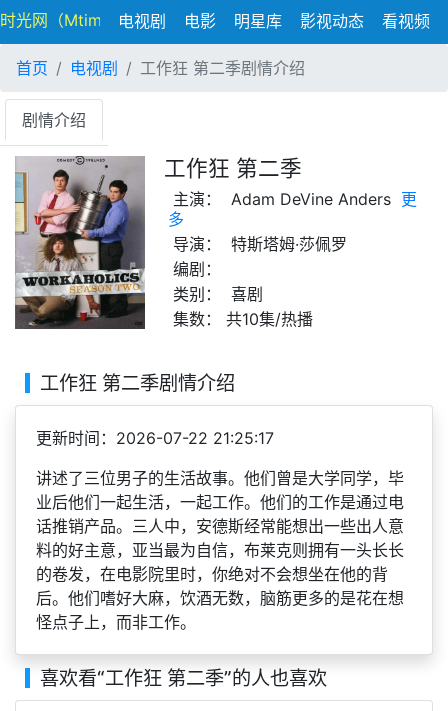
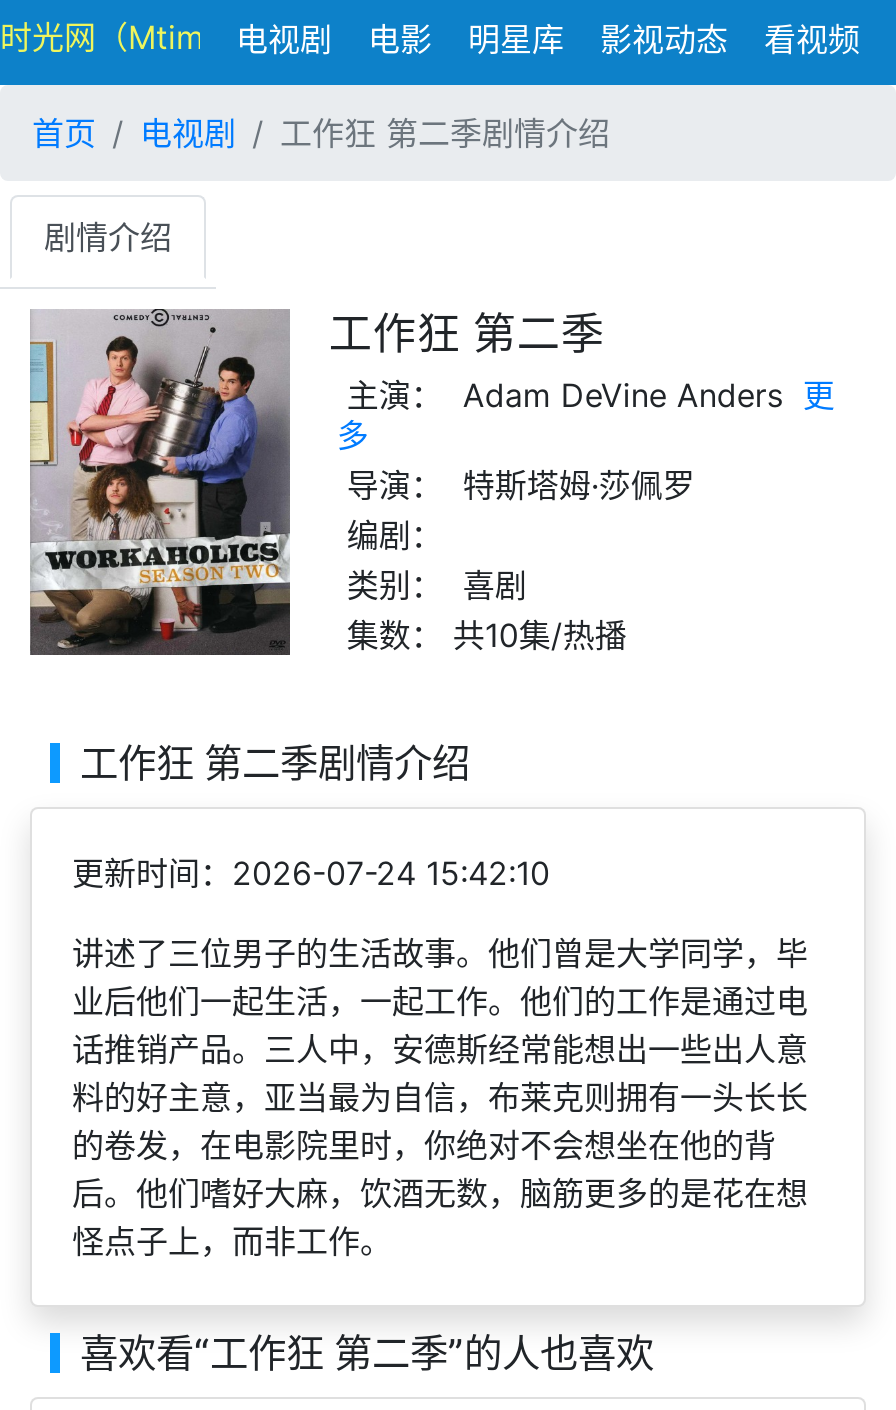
- 更新时间：2026-07-22 21:25:17
+ 更新时间：2026-07-24 15:42:10
